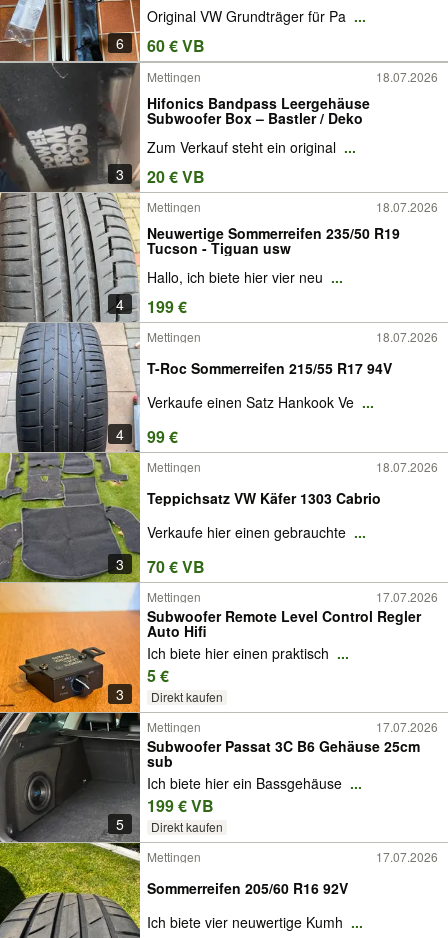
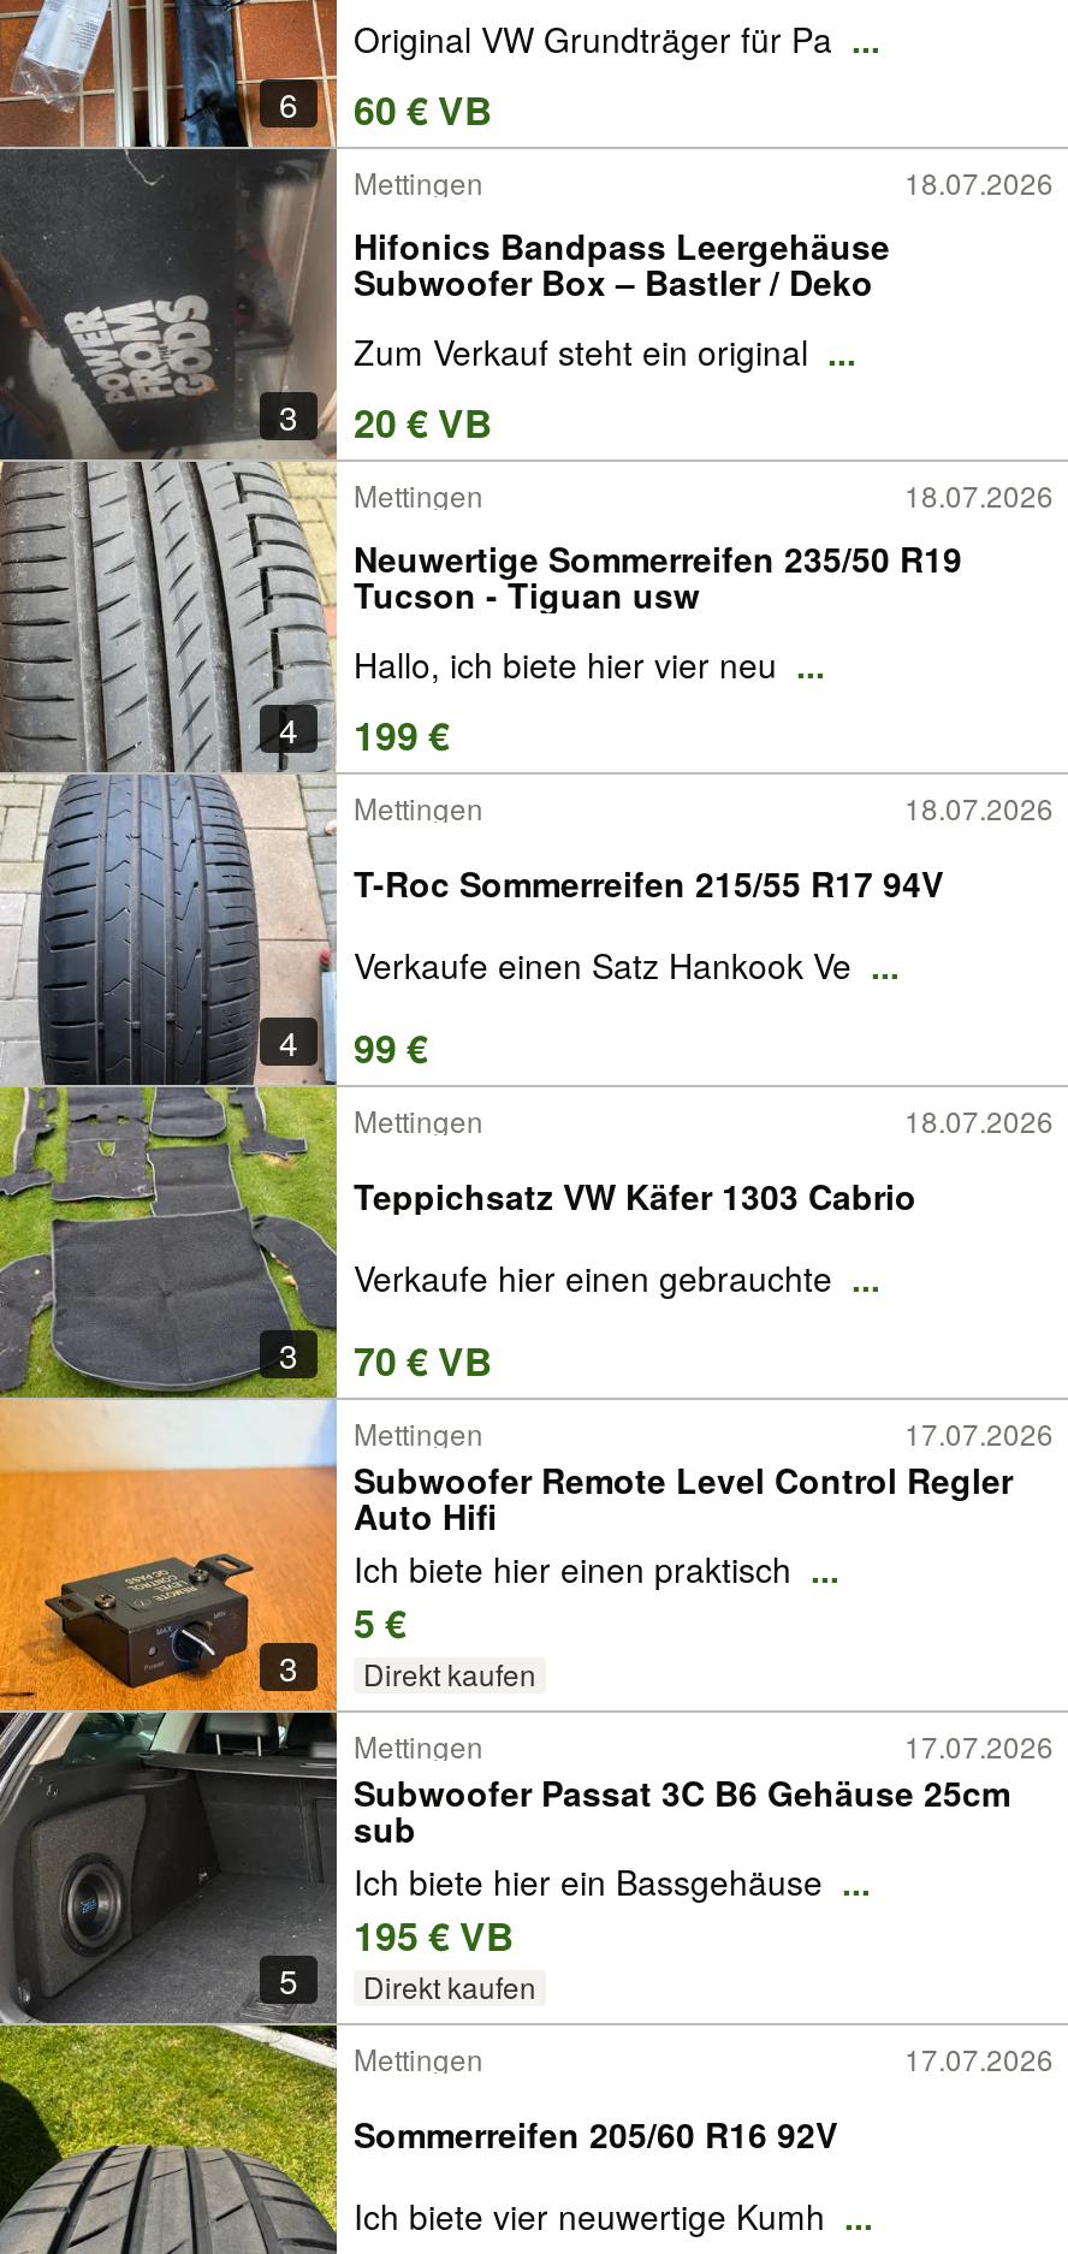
- 199 € VB
+ 195 € VB
